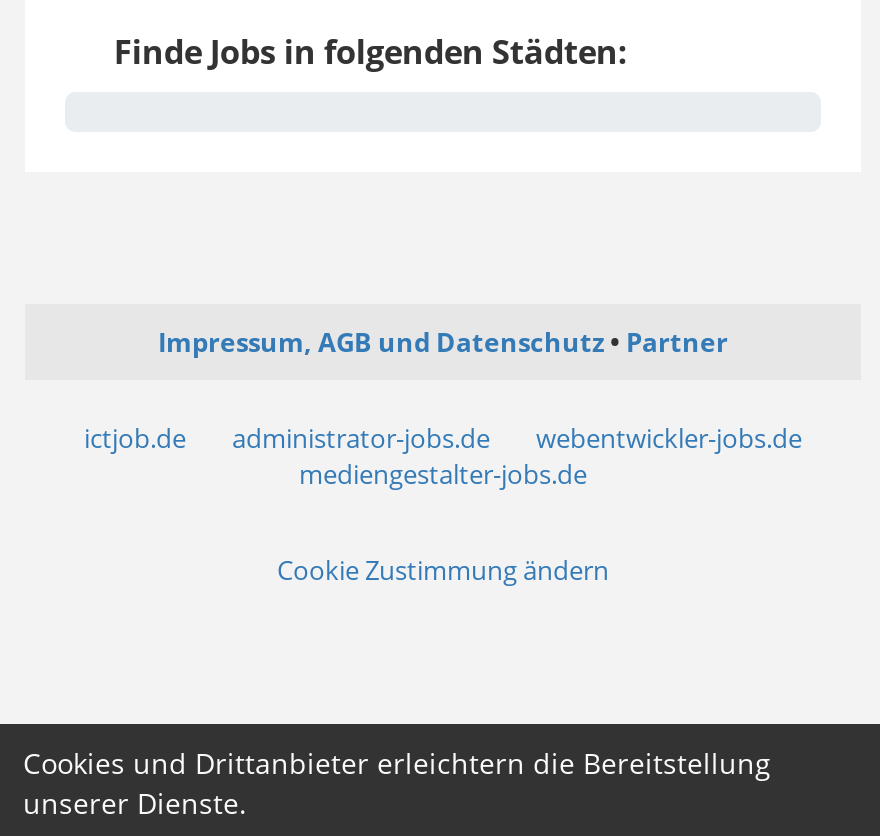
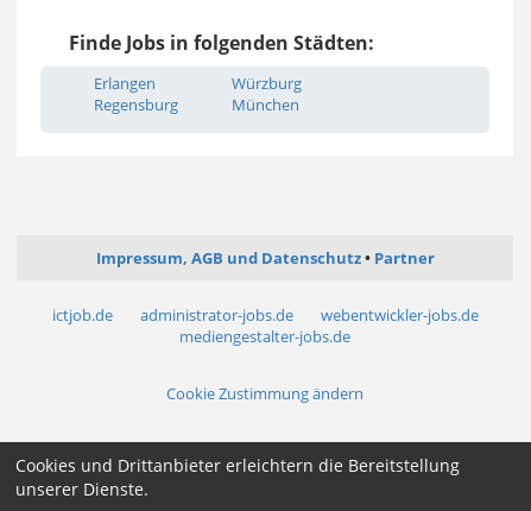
+ Erlangen
+ Regensburg

+ Würzburg
+ München

moved down: Impressum, AGB und Datenschutz | Partner | ictjob.de | administrator-jobs.de | webentwickler-jobs.de | mediengestalter-jobs.de | Cookie Zustimmung ändern
